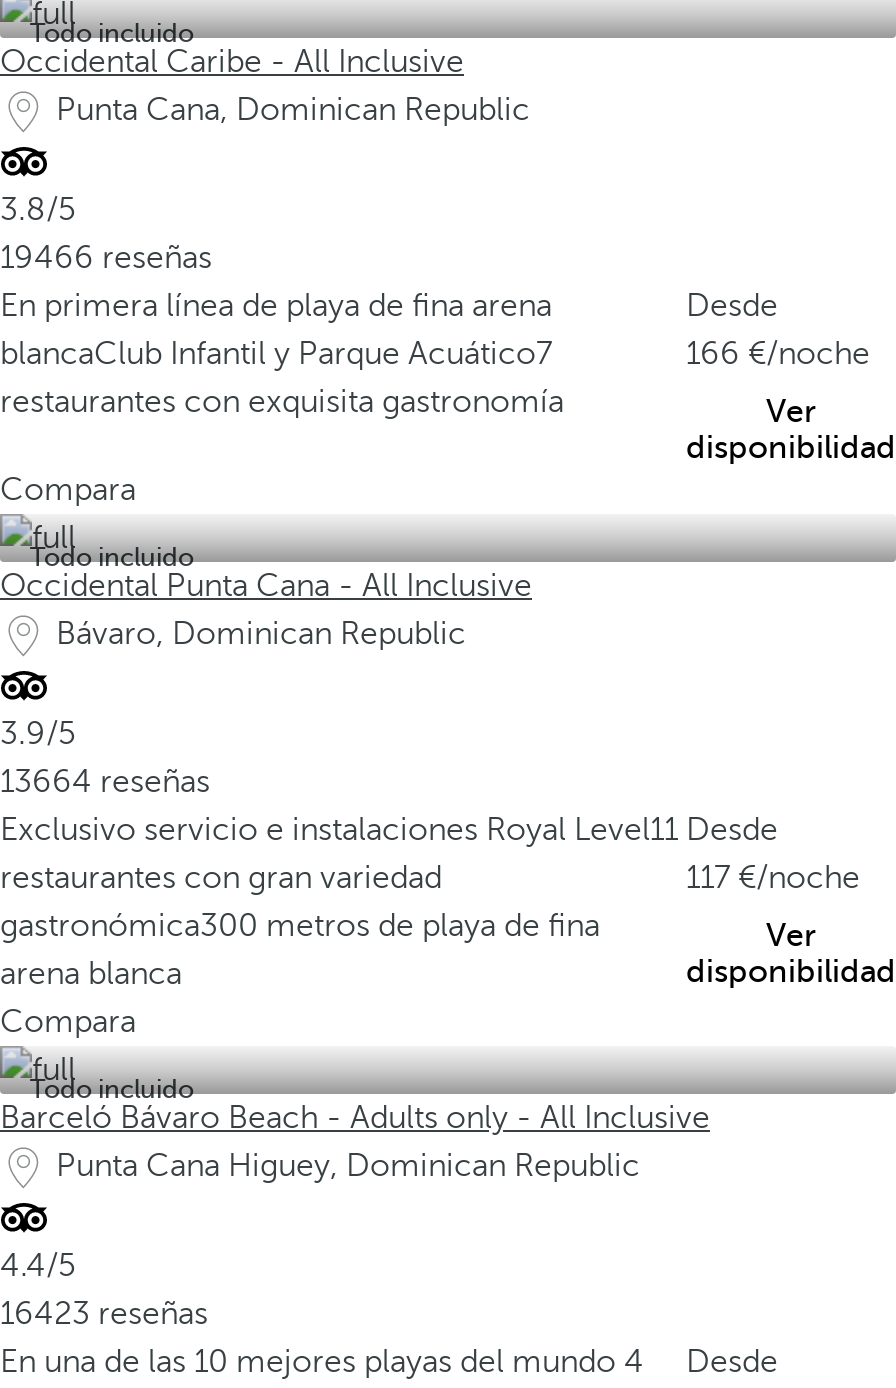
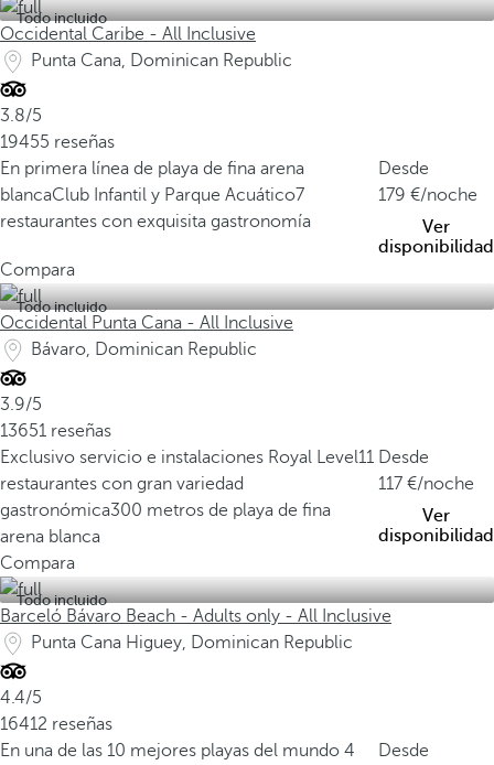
- 19466 reseñas
+ 19455 reseñas

- 166 /noche
+ 179 /noche

- 13664 reseñas
+ 13651 reseñas

- 16423 reseñas
+ 16412 reseñas
